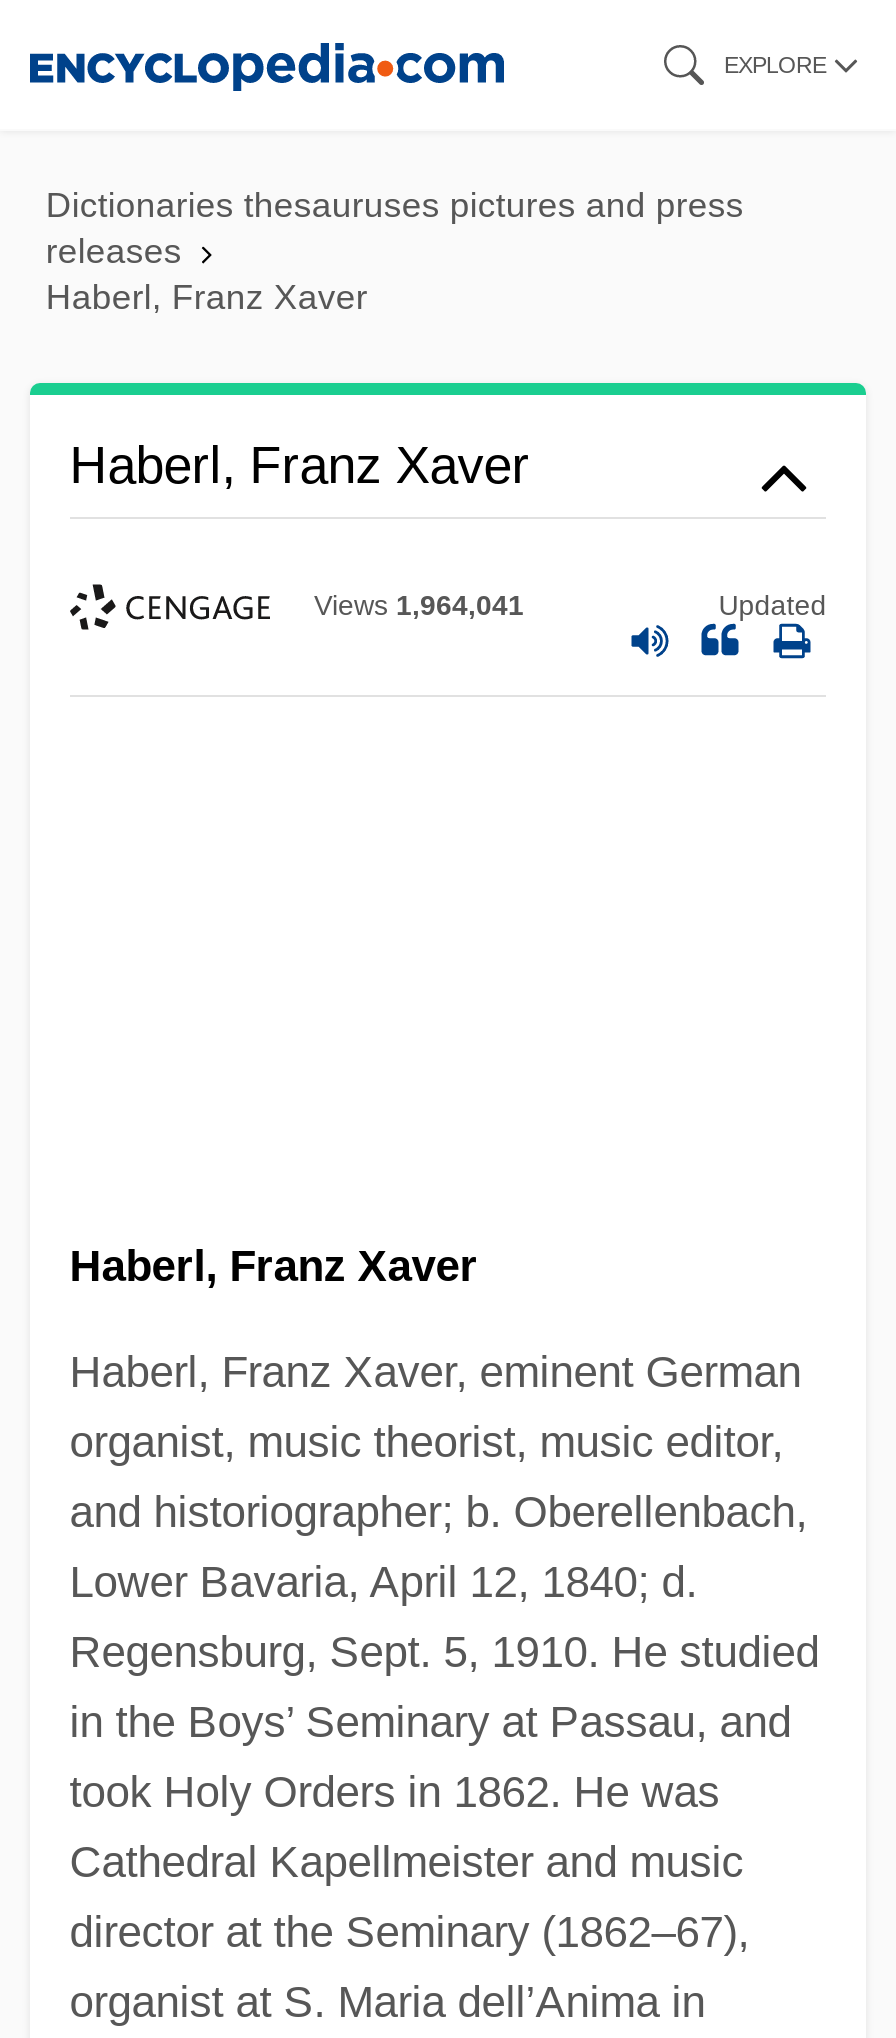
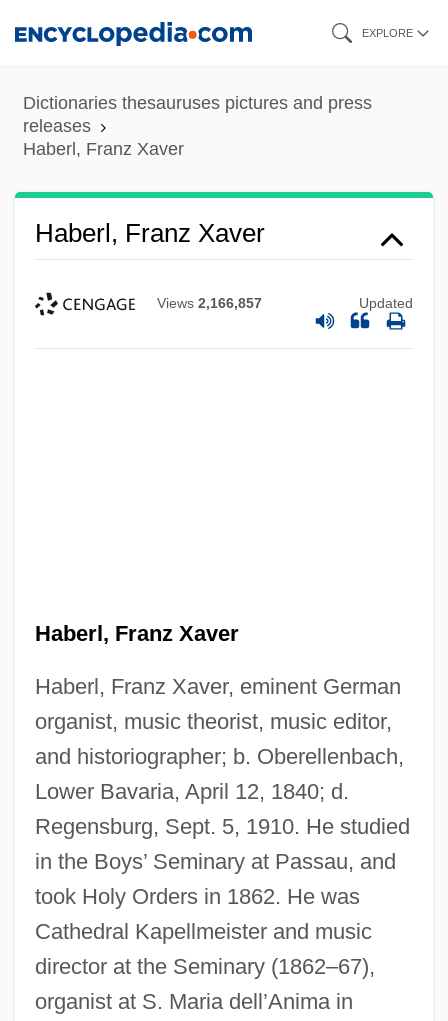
- Views 1,964,041
+ Views 2,166,857
